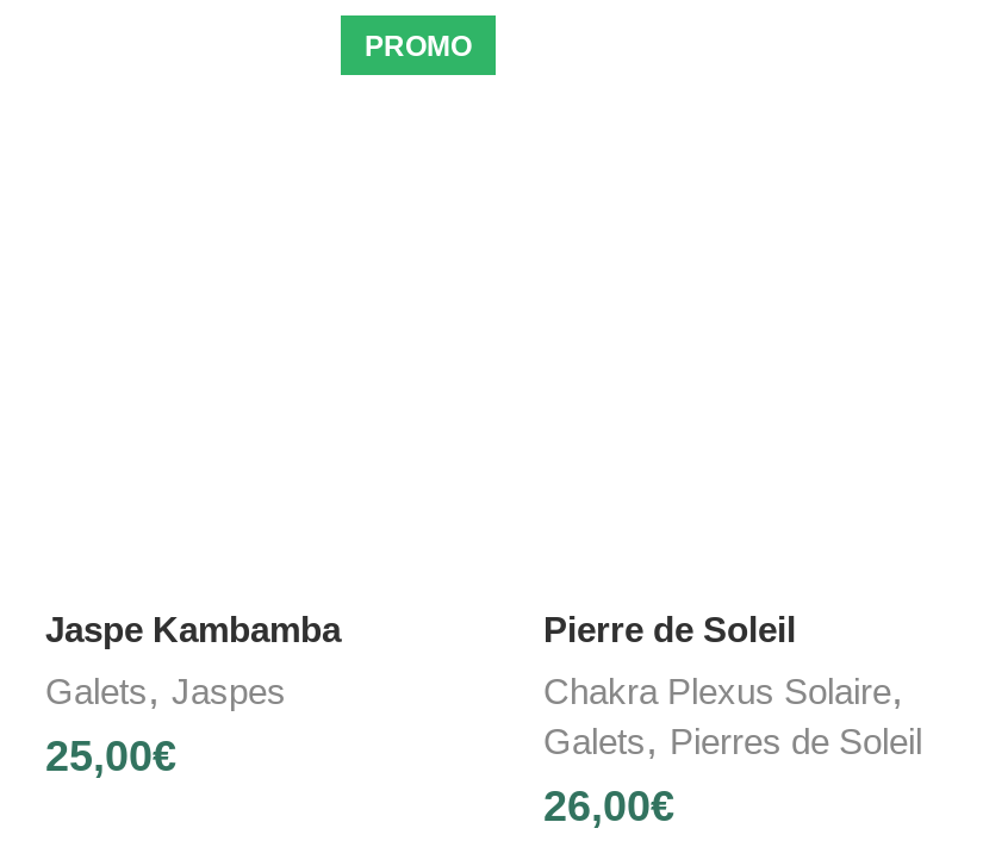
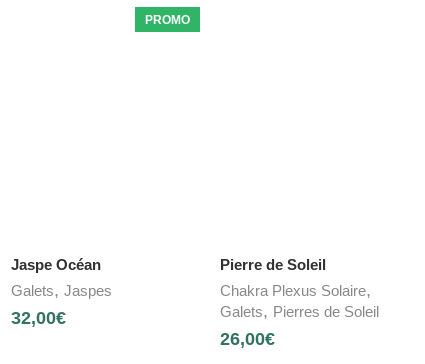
- Jaspe Kambamba
+ Jaspe Océan

- 25,00€
+ 32,00€
